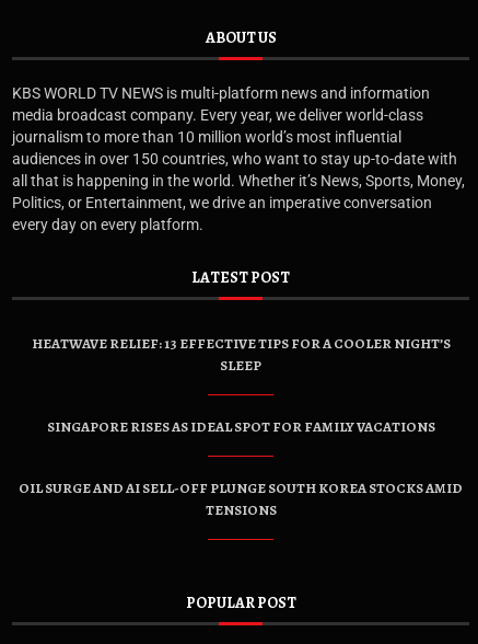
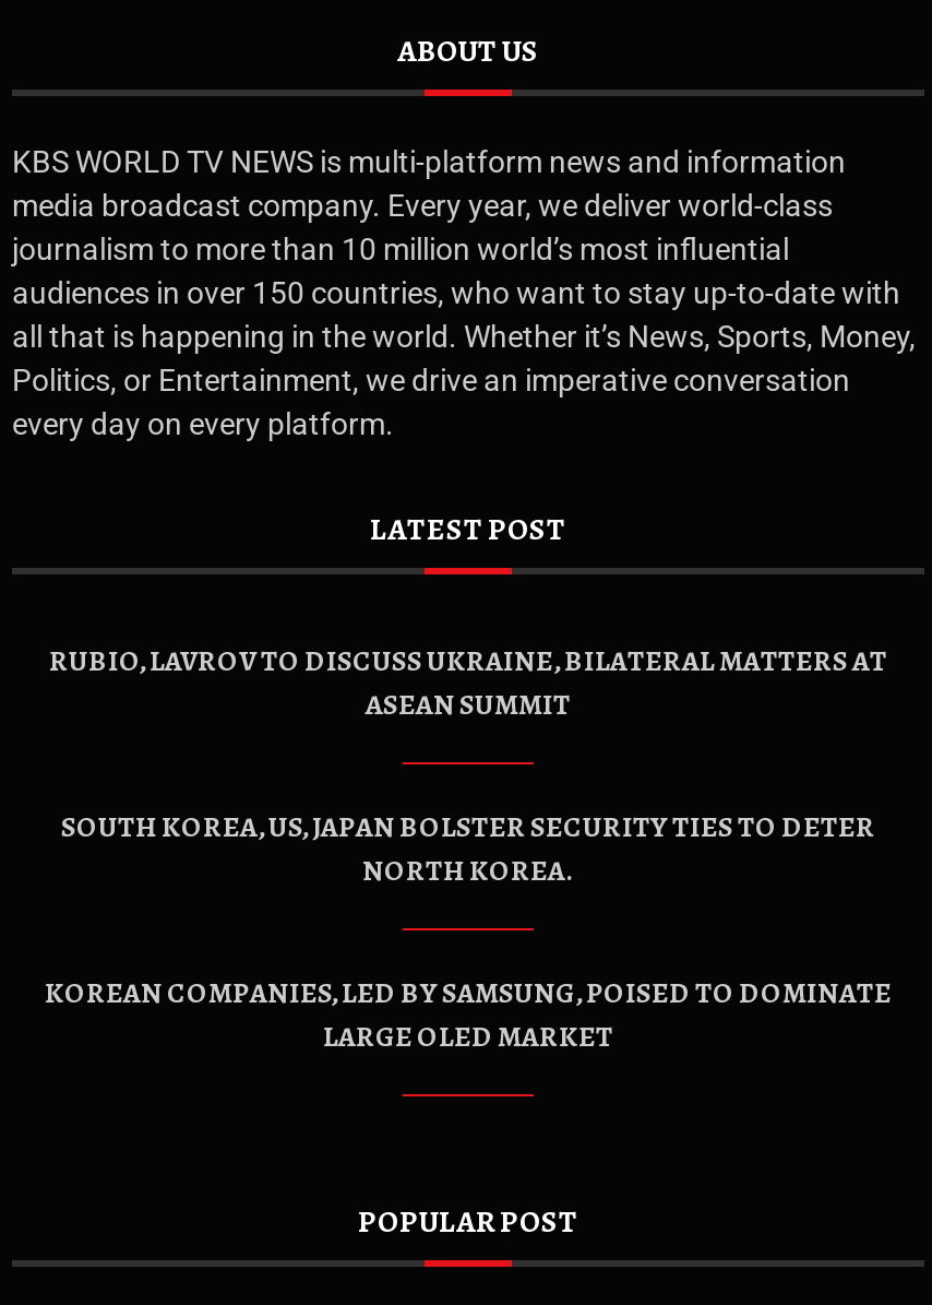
- HEATWAVE RELIEF: 13 EFFECTIVE TIPS FOR A COOLER NIGHT’S
- SLEEP
+ RUBIO, LAVROV TO DISCUSS UKRAINE, BILATERAL MATTERS AT
+ ASEAN SUMMIT

- SINGAPORE RISES AS IDEAL SPOT FOR FAMILY VACATIONS
+ SOUTH KOREA, US, JAPAN BOLSTER SECURITY TIES TO DETER
+ NORTH KOREA.

- OIL SURGE AND AI SELL-OFF PLUNGE SOUTH KOREA STOCKS AMID
- TENSIONS
+ KOREAN COMPANIES, LED BY SAMSUNG, POISED TO DOMINATE
+ LARGE OLED MARKET
